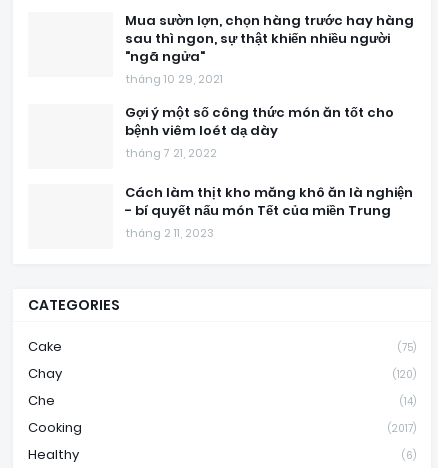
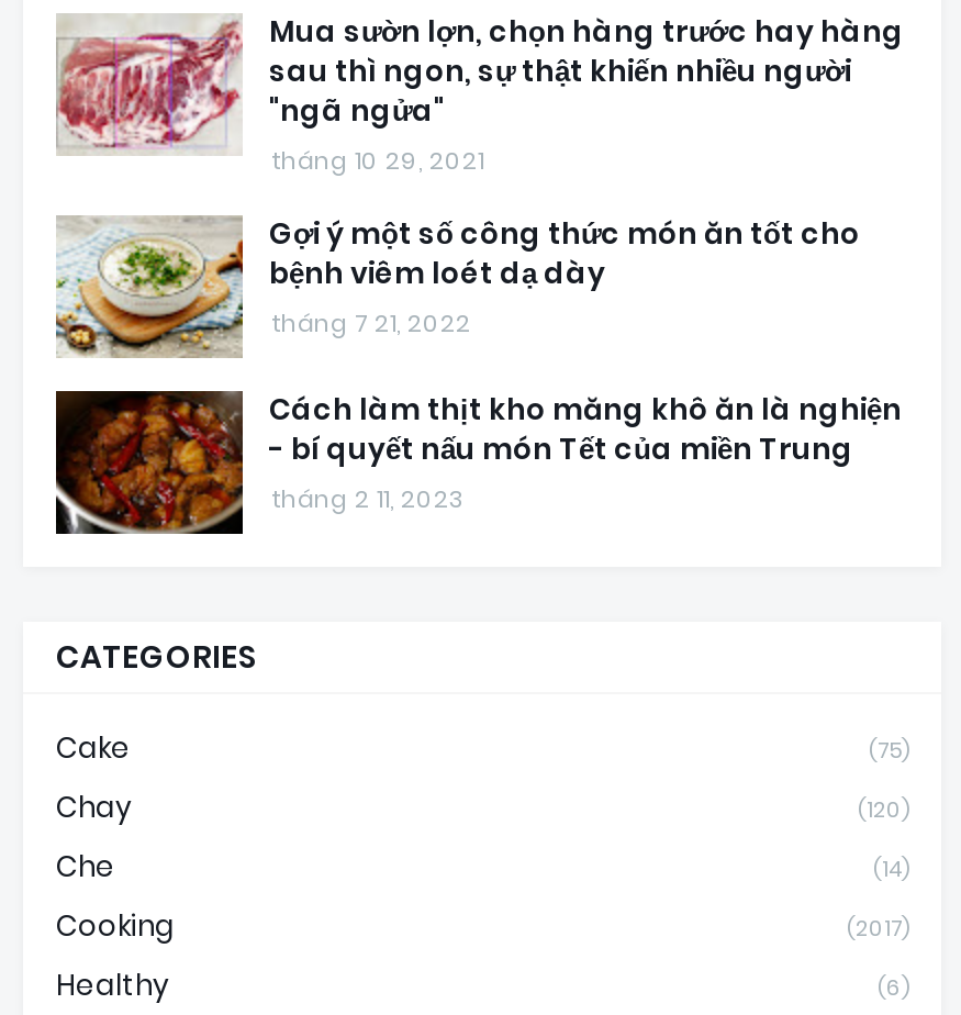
+ [image]

+ [image]

+ [image]
